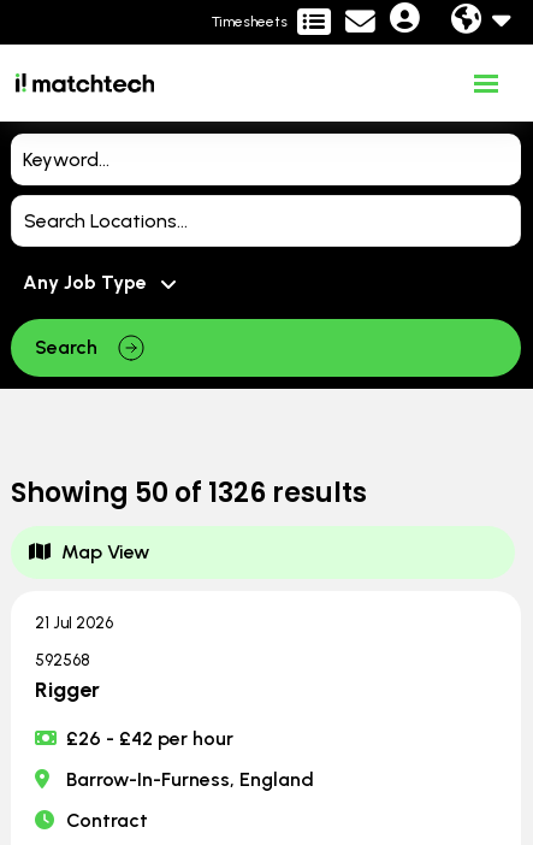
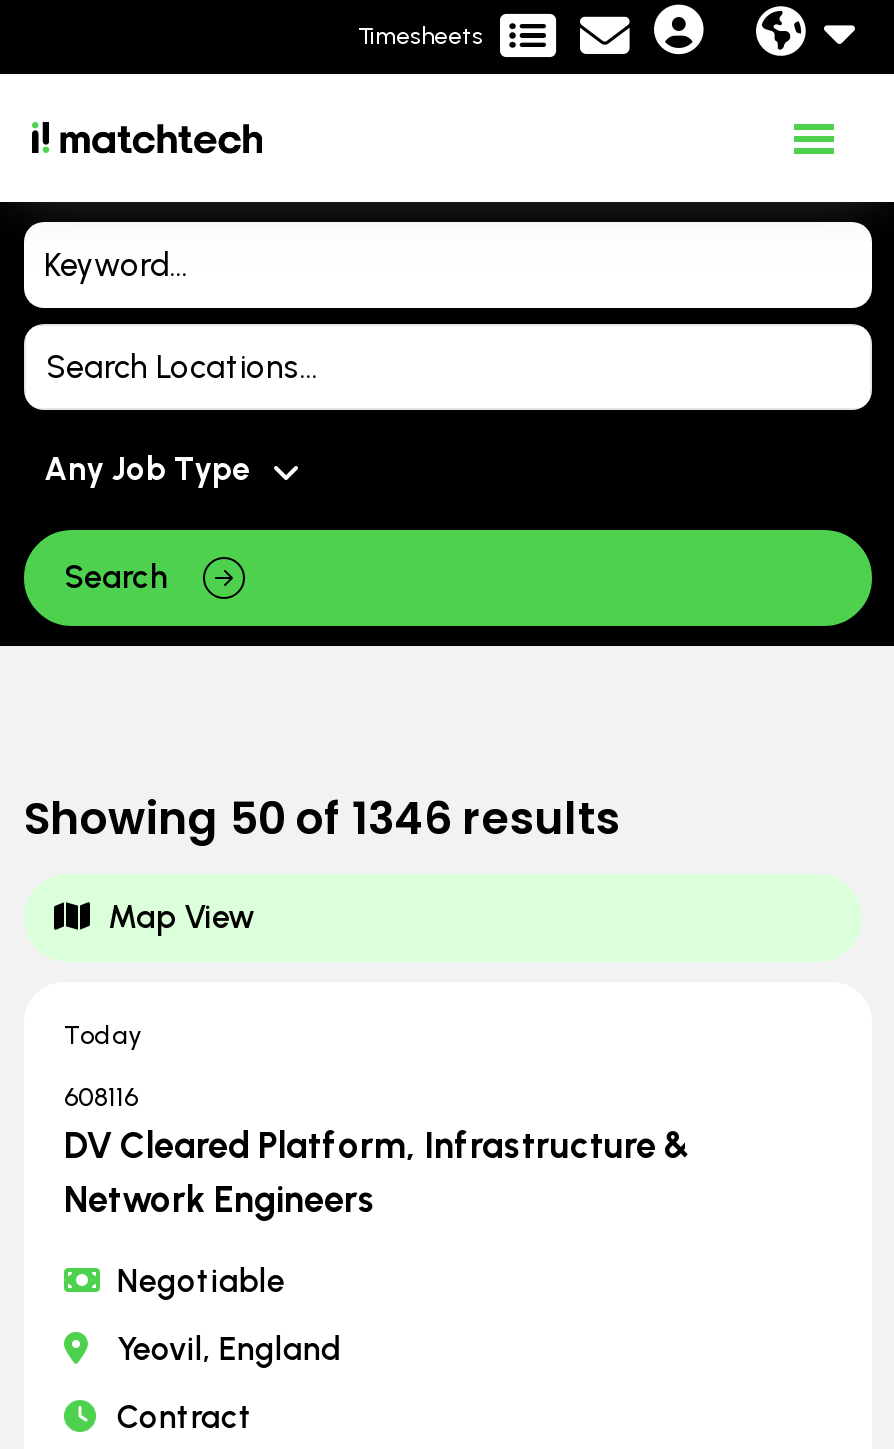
- Showing 50 of 1326 results
+ Showing 50 of 1346 results

- 21 Jul 2026
+ Today

- 592568
- Rigger
+ 608116
+ DV Cleared Platform, Infrastructure &
+ Network Engineers

- £26 - £42 per hour
+ Negotiable

- Barrow-In-Furness, England
+ Yeovil, England
